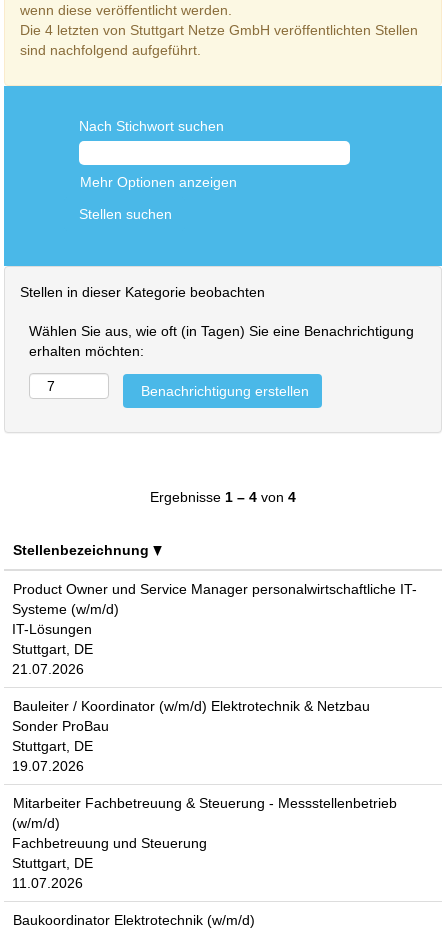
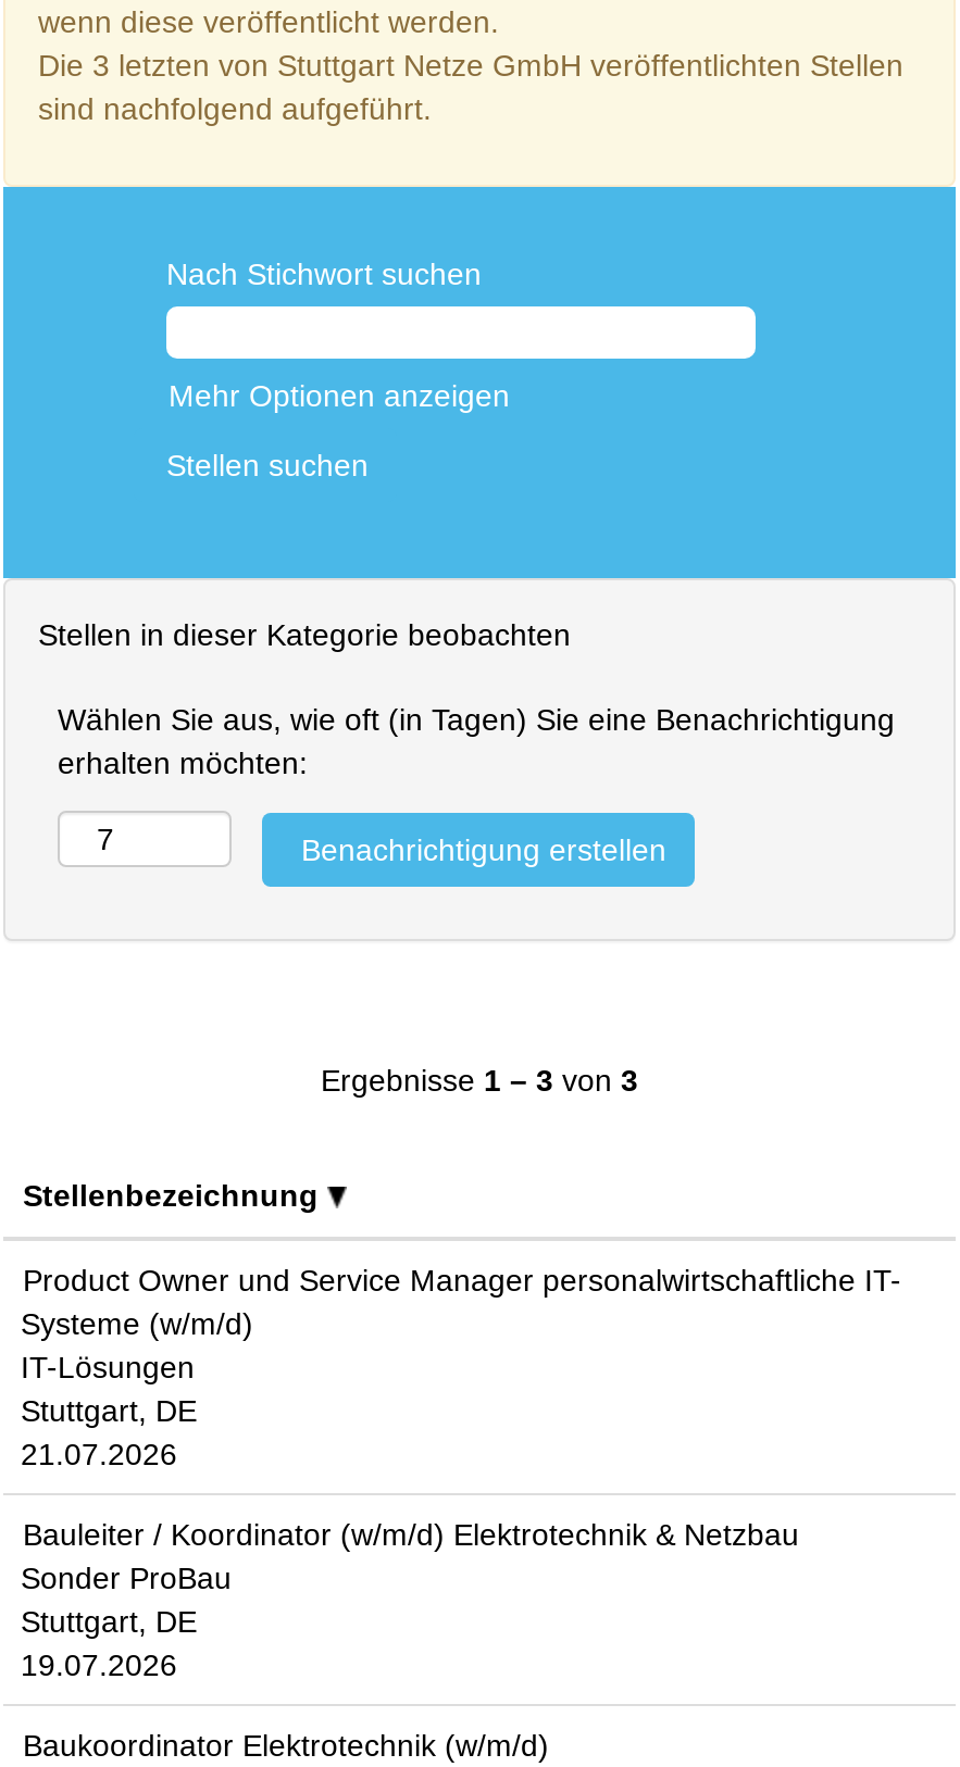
- Die 4 letzten von Stuttgart Netze GmbH veröffentlichten Stellen
+ Die 3 letzten von Stuttgart Netze GmbH veröffentlichten Stellen

- Ergebnisse 1 – 4 von 4
+ Ergebnisse 1 – 3 von 3

- Mitarbeiter Fachbetreuung & Steuerung - Messstellenbetrieb
- (w/m/d)
- Fachbetreuung und Steuerung
- Stuttgart, DE
- 11.07.2026
